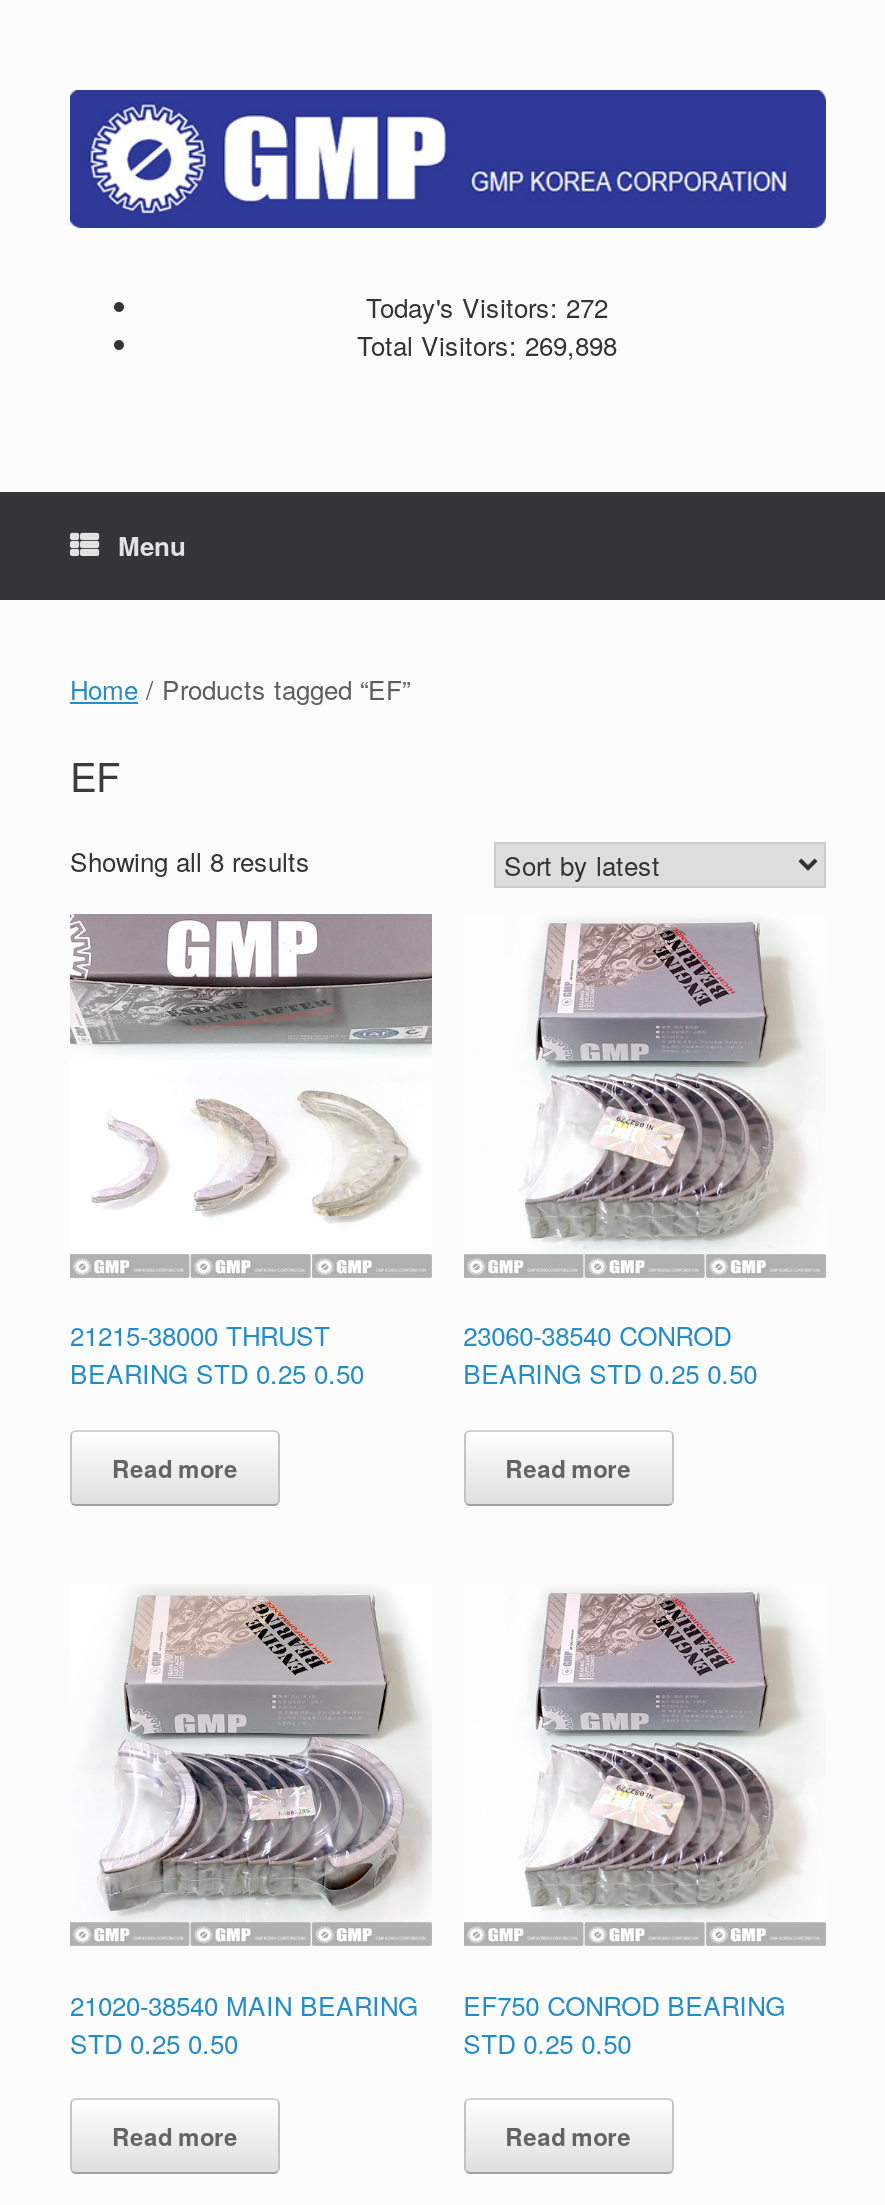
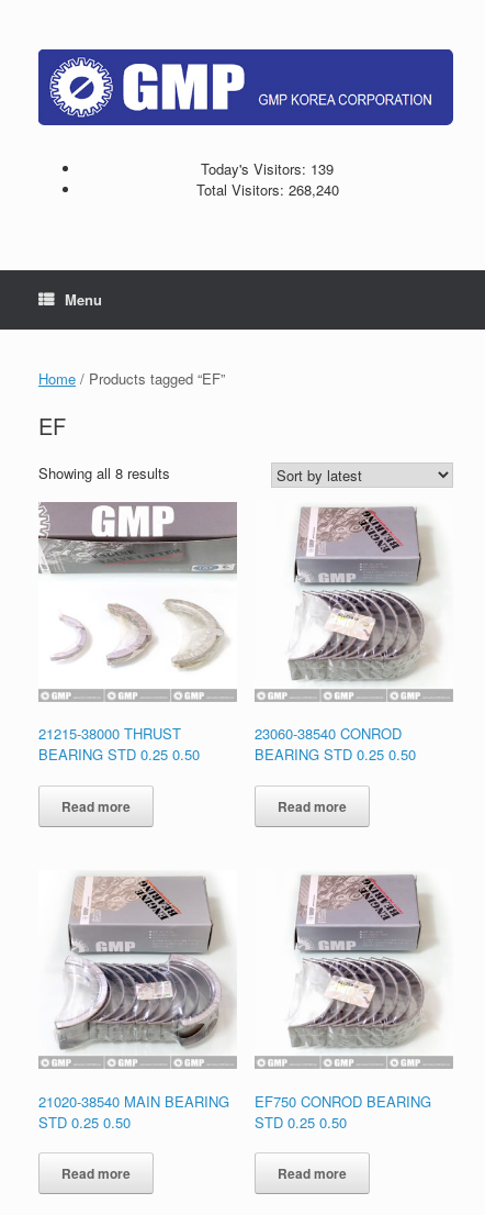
- Today's Visitors: 272
+ Today's Visitors: 139

- Total Visitors: 269,898
+ Total Visitors: 268,240
